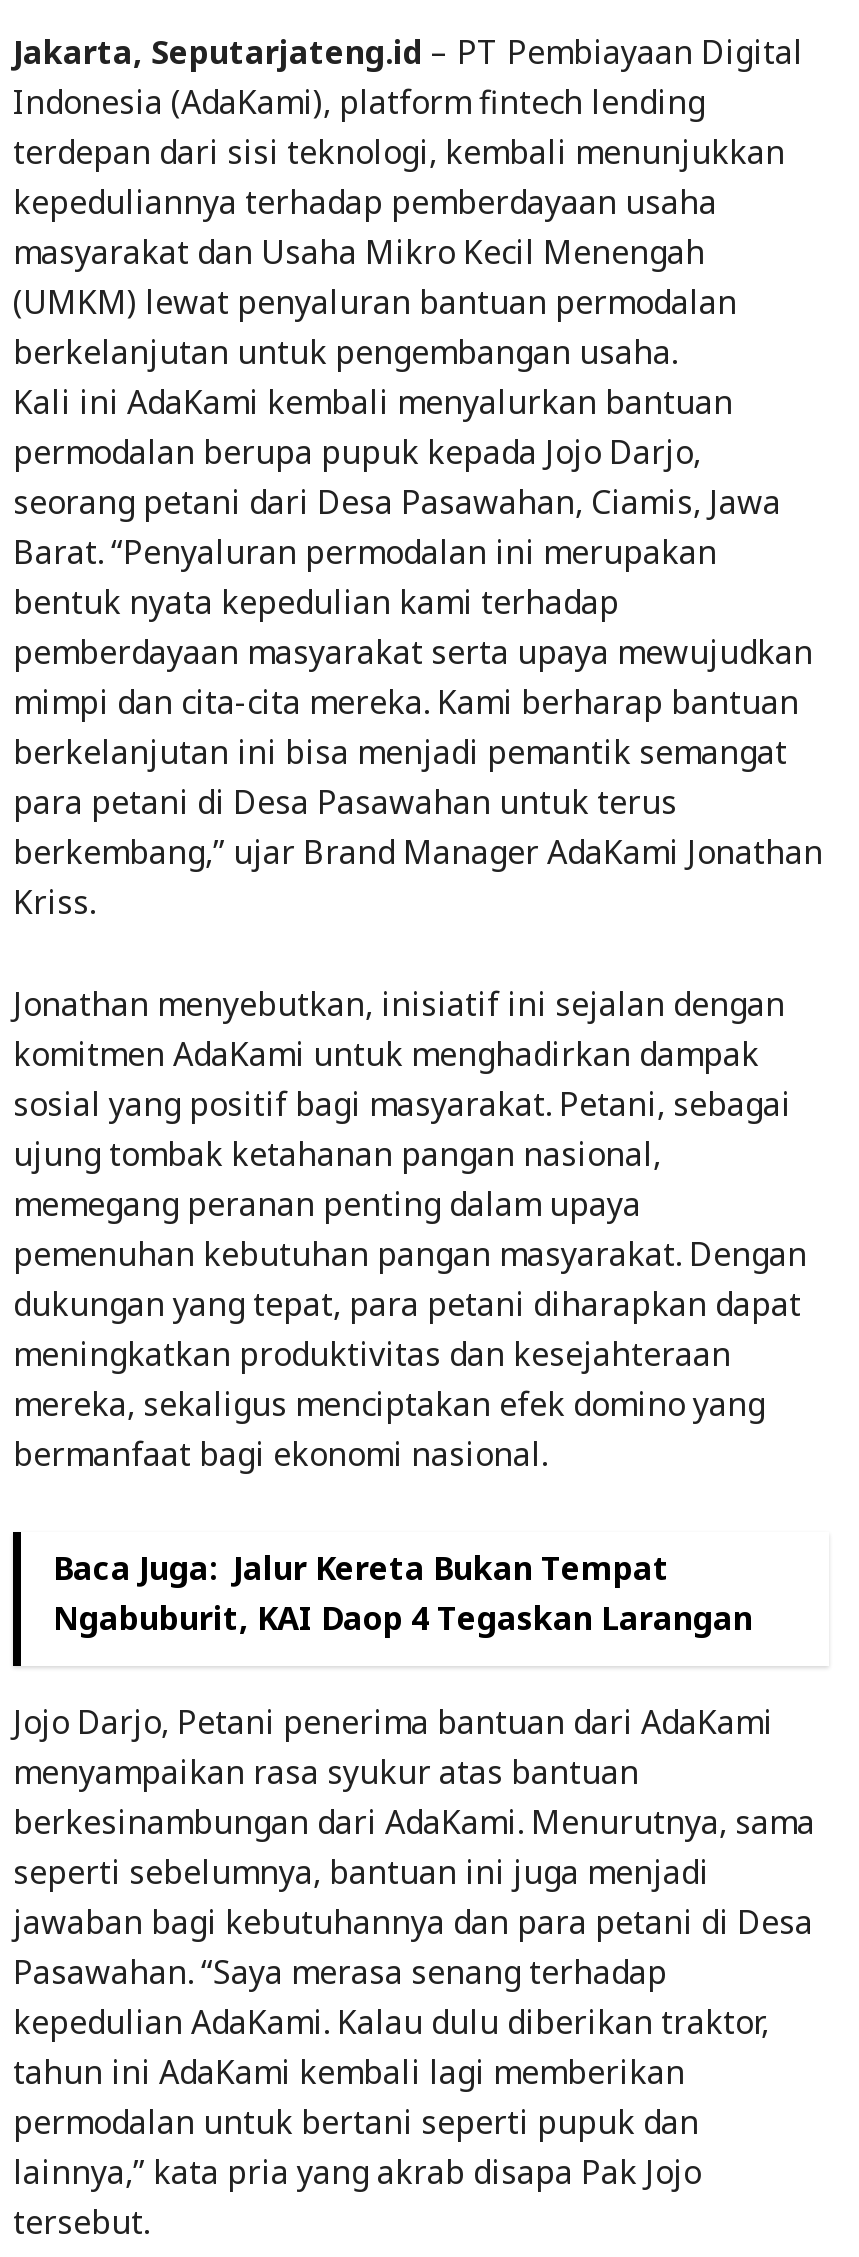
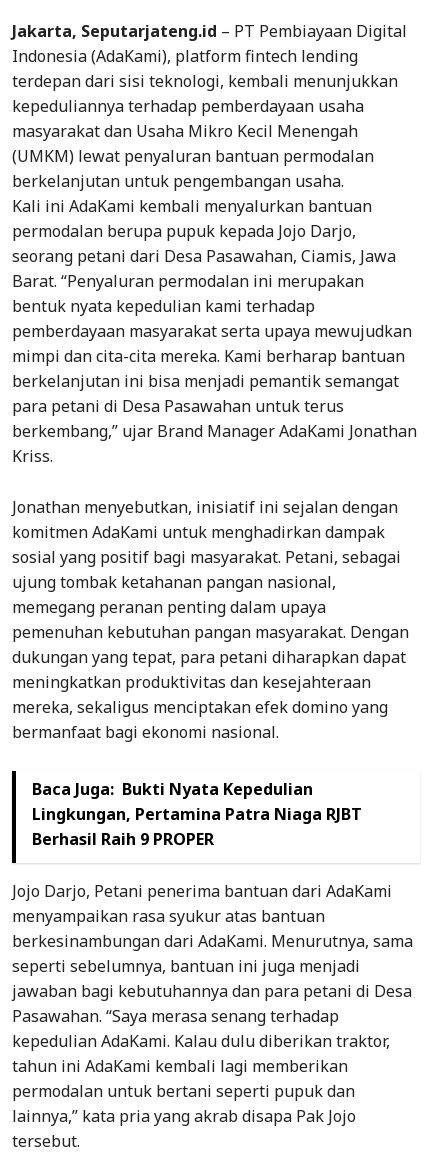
- Baca Juga: Jalur Kereta Bukan Tempat
- Ngabuburit, KAI Daop 4 Tegaskan Larangan
+ Baca Juga: Bukti Nyata Kepedulian
+ Lingkungan, Pertamina Patra Niaga RJBT
+ Berhasil Raih 9 PROPER
